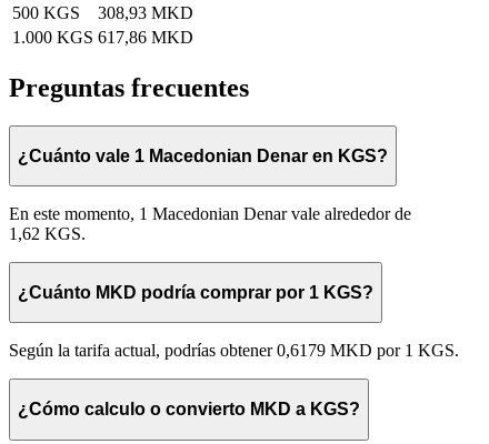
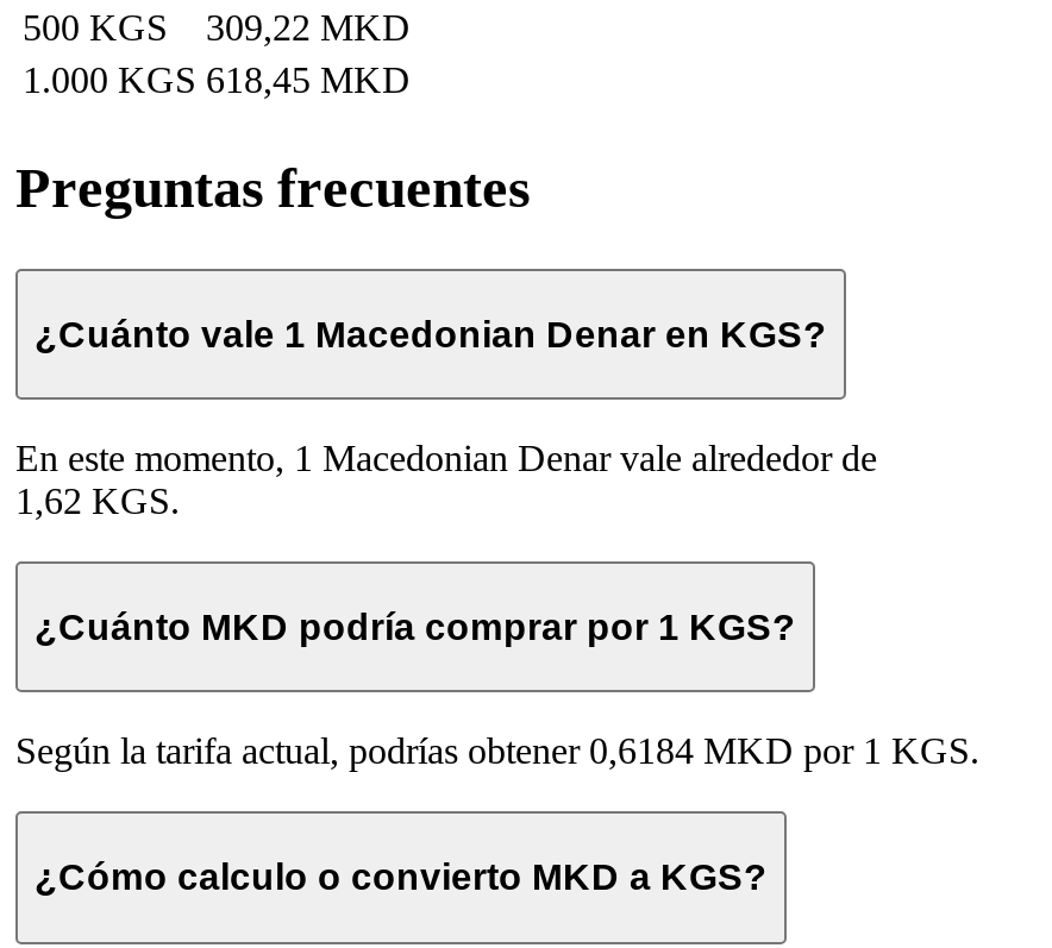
- 500 KGS 308,93 MKD
+ 500 KGS 309,22 MKD

- 1.000 KGS 617,86 MKD
+ 1.000 KGS 618,45 MKD

- Según la tarifa actual, podrías obtener 0,6179 MKD por 1 KGS.
+ Según la tarifa actual, podrías obtener 0,6184 MKD por 1 KGS.
